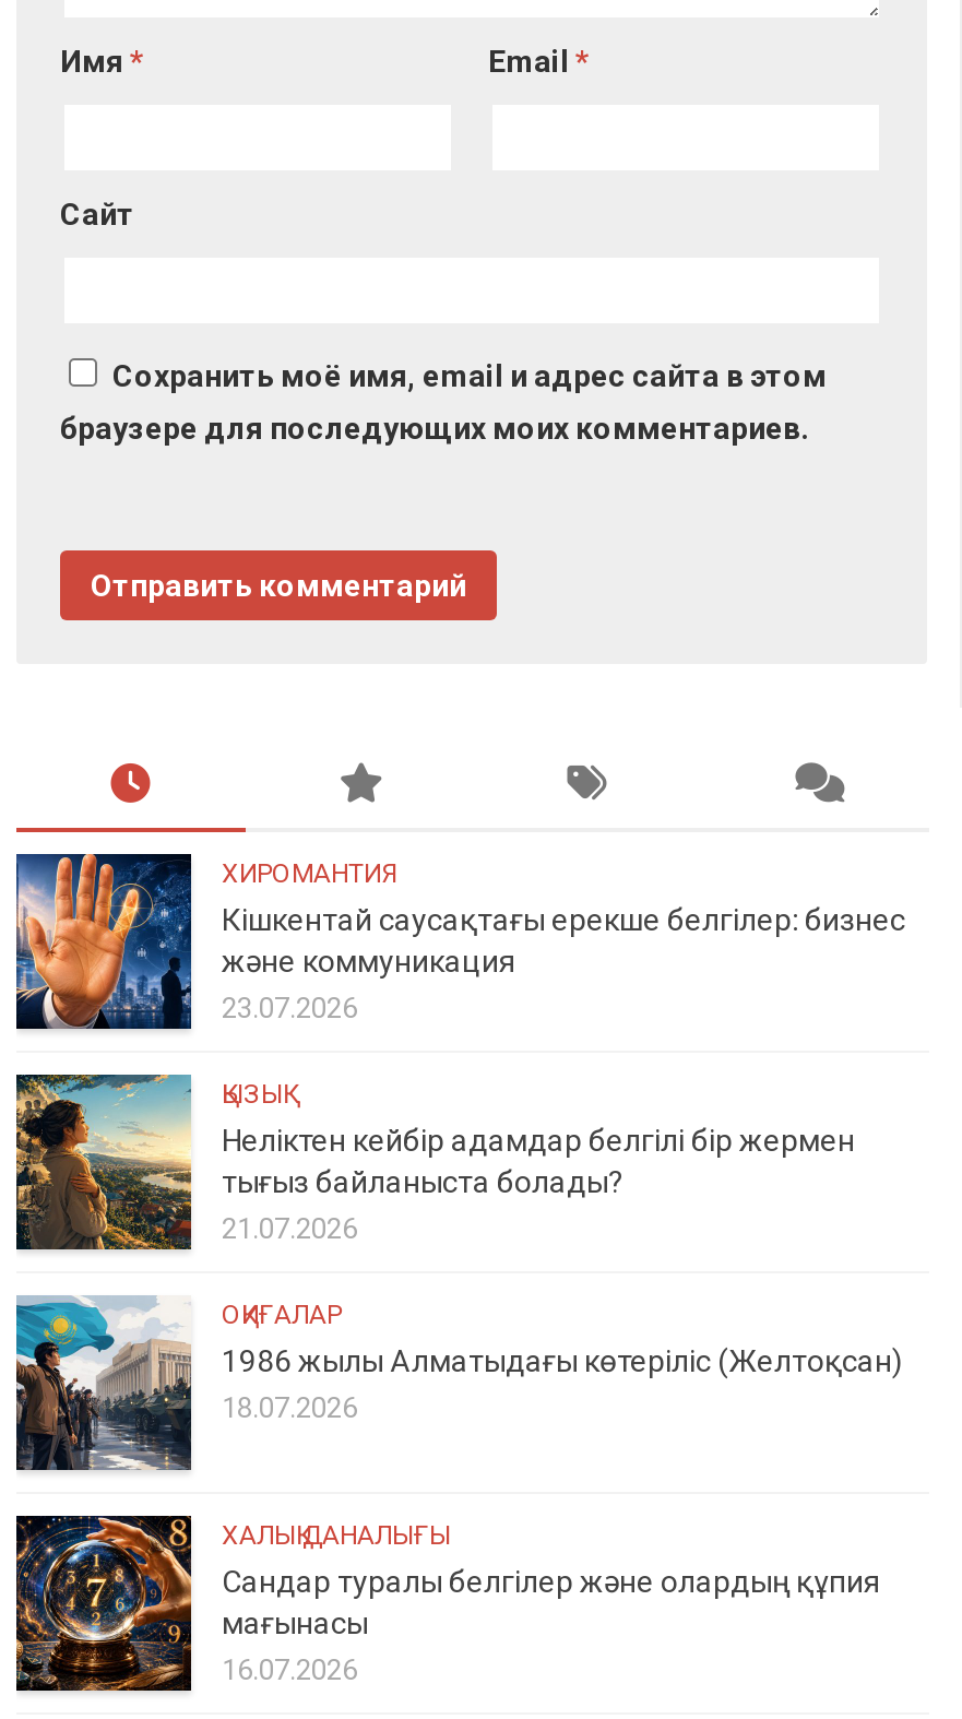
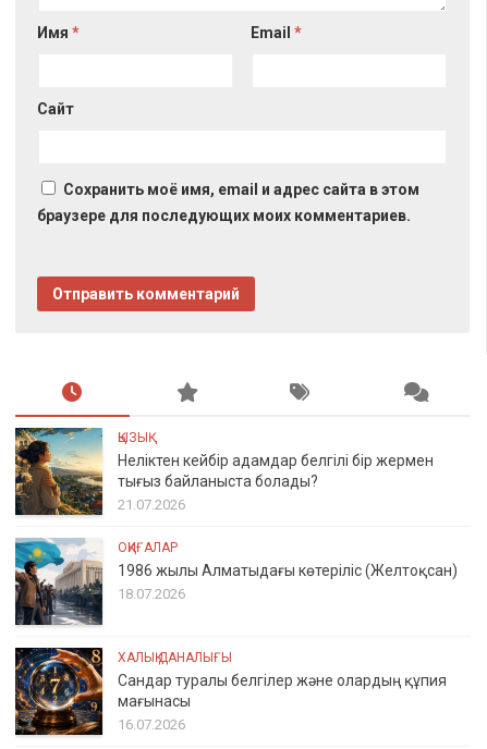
- [image]
- ХИРОМАНТИЯ
- Кішкентай саусақтағы ерекше белгілер: бизнес
- және коммуникация
- 23.07.2026
